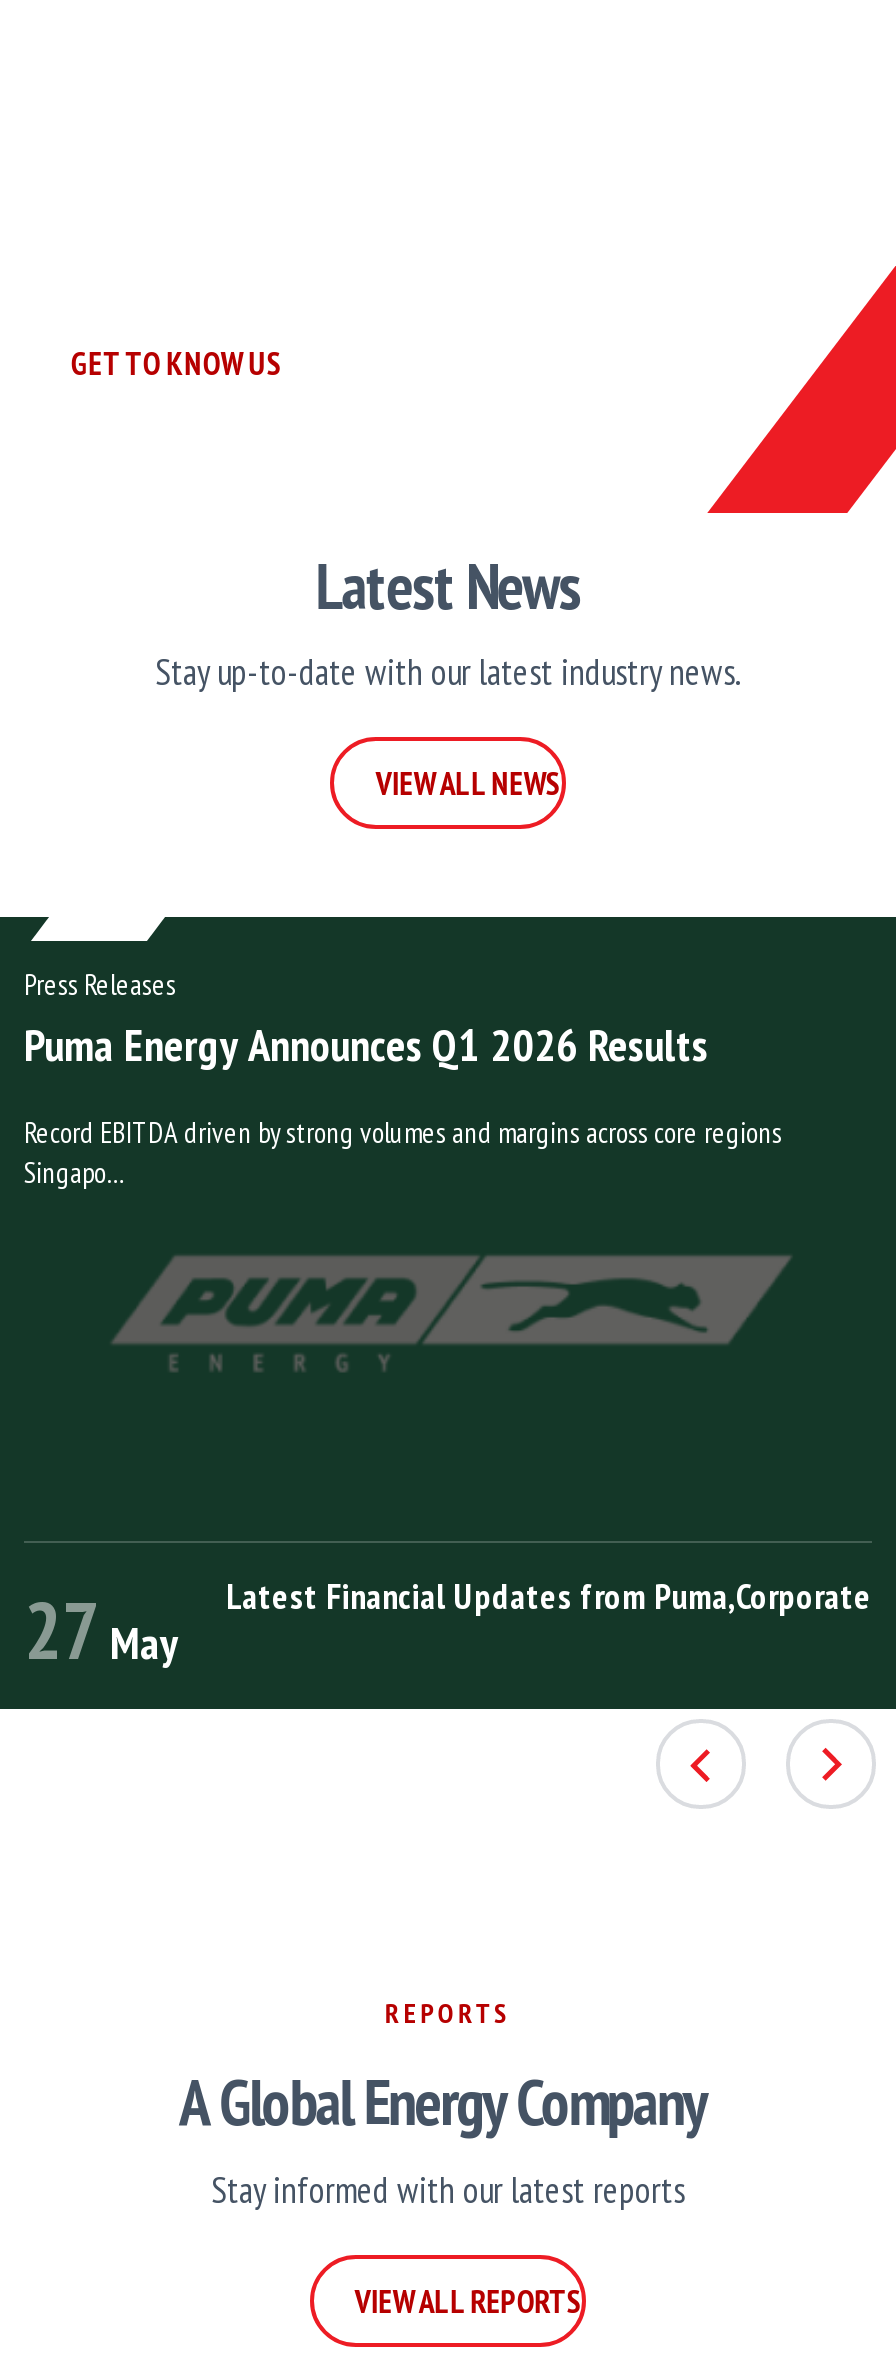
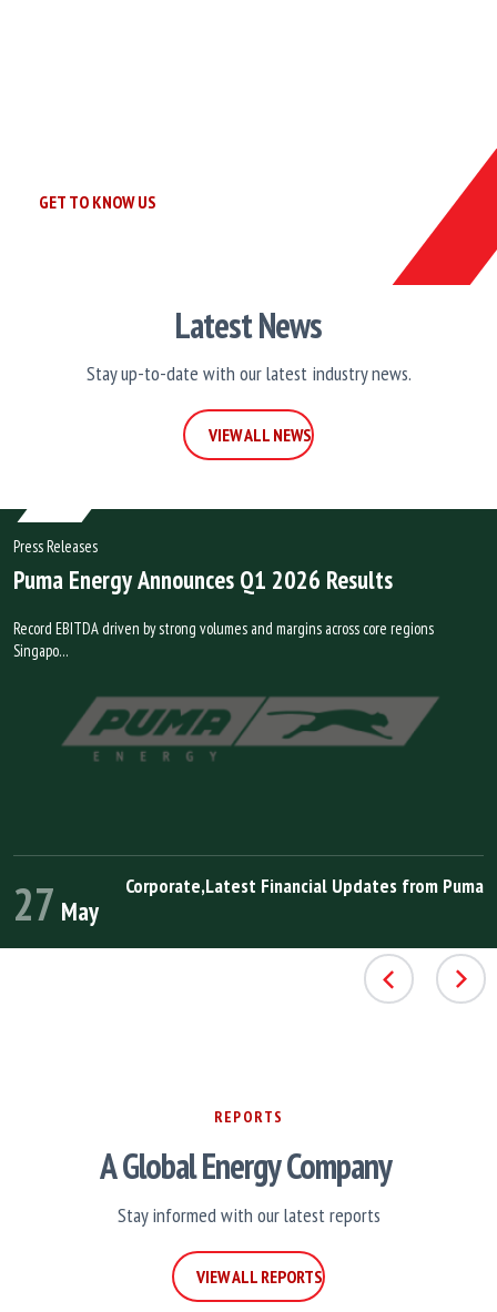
- Latest Financial Updates from Puma,Corporate
+ Corporate,Latest Financial Updates from Puma
